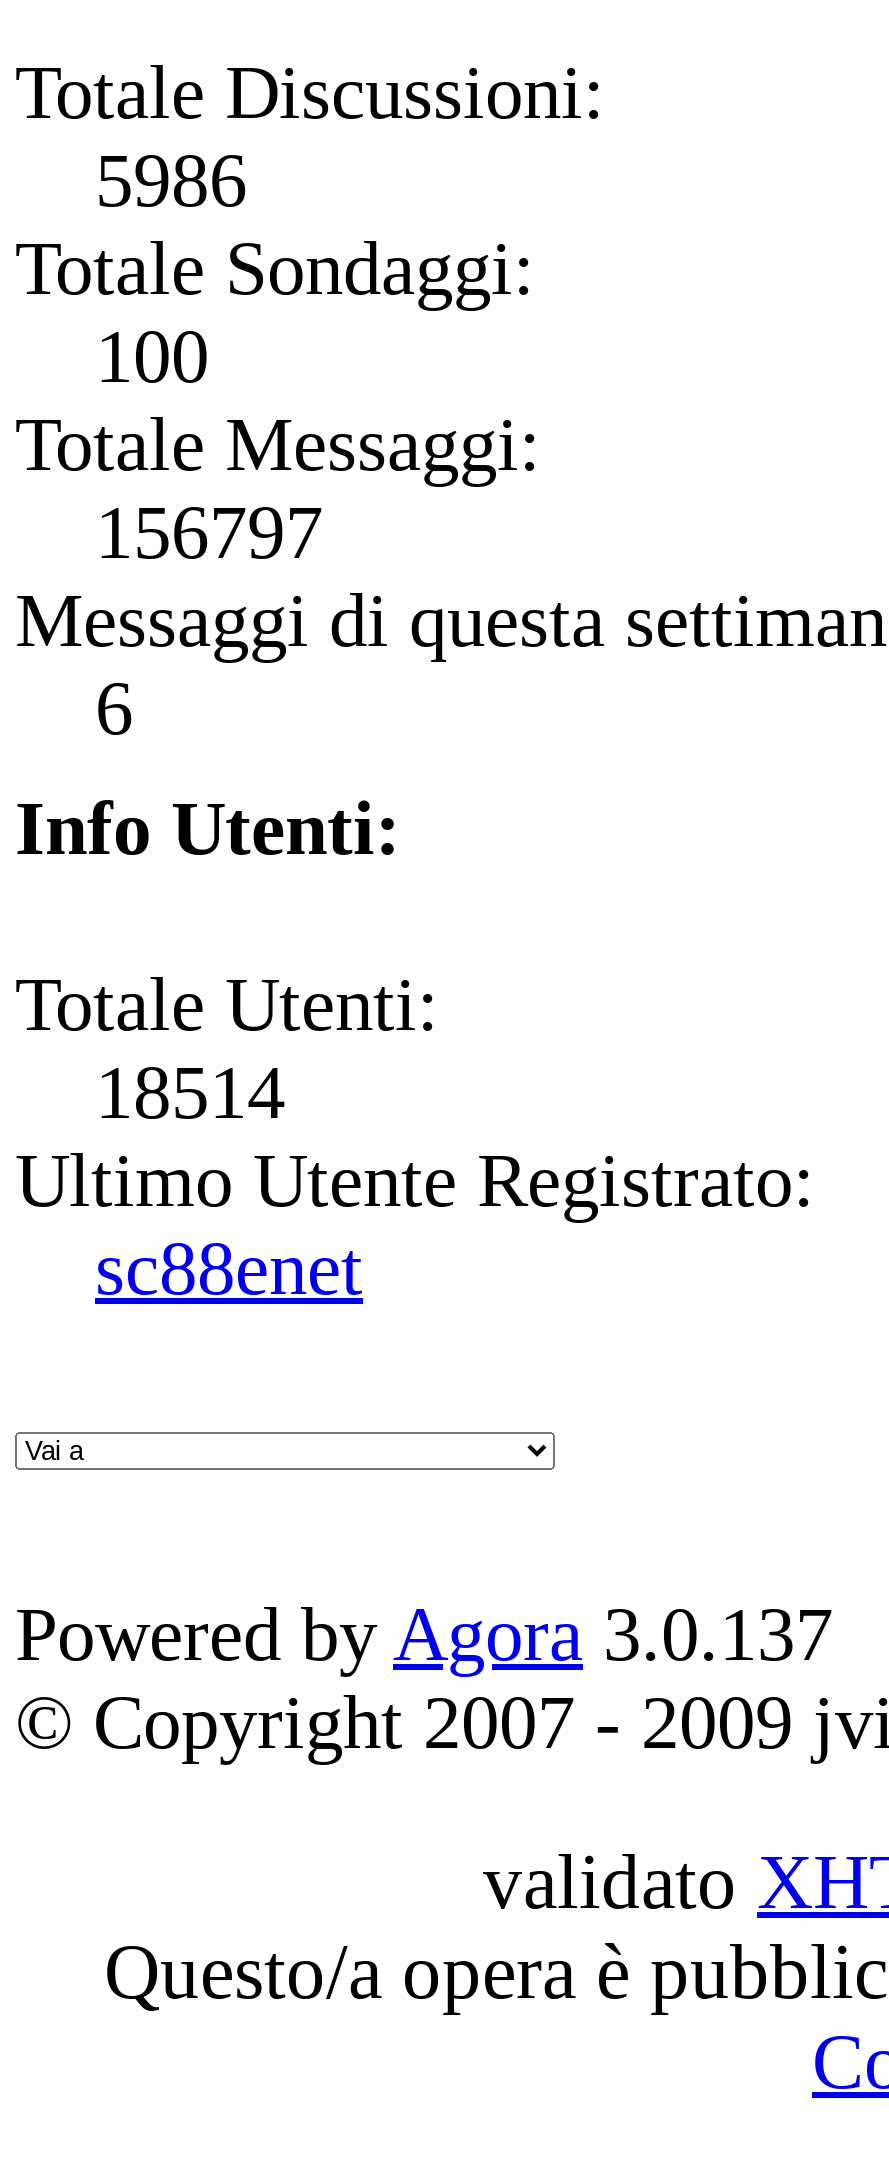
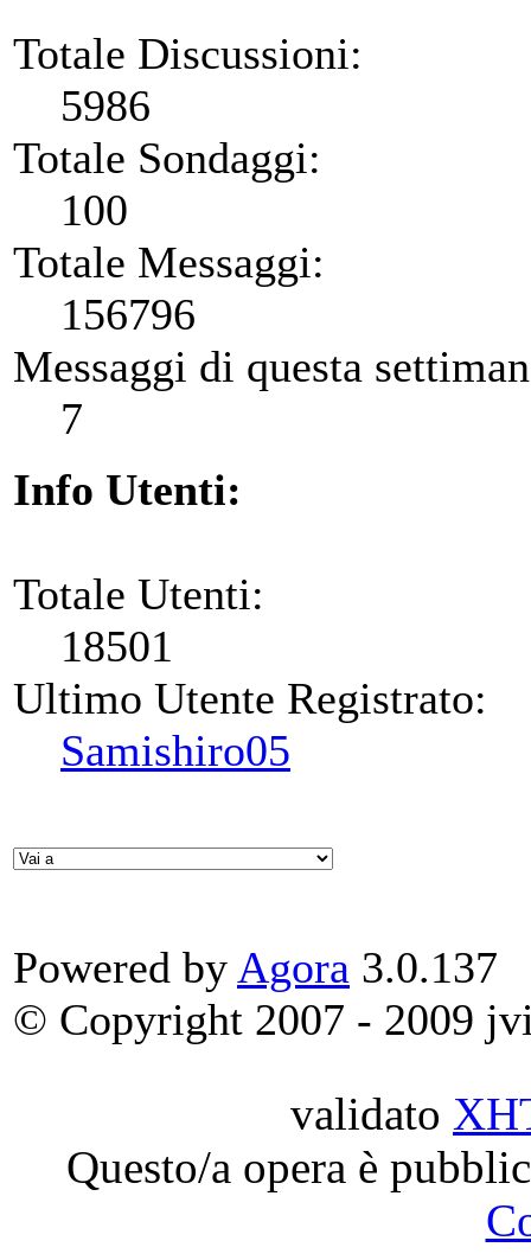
- 156797
+ 156796

- 6
+ 7

- 18514
+ 18501

- sc88enet
+ Samishiro05
